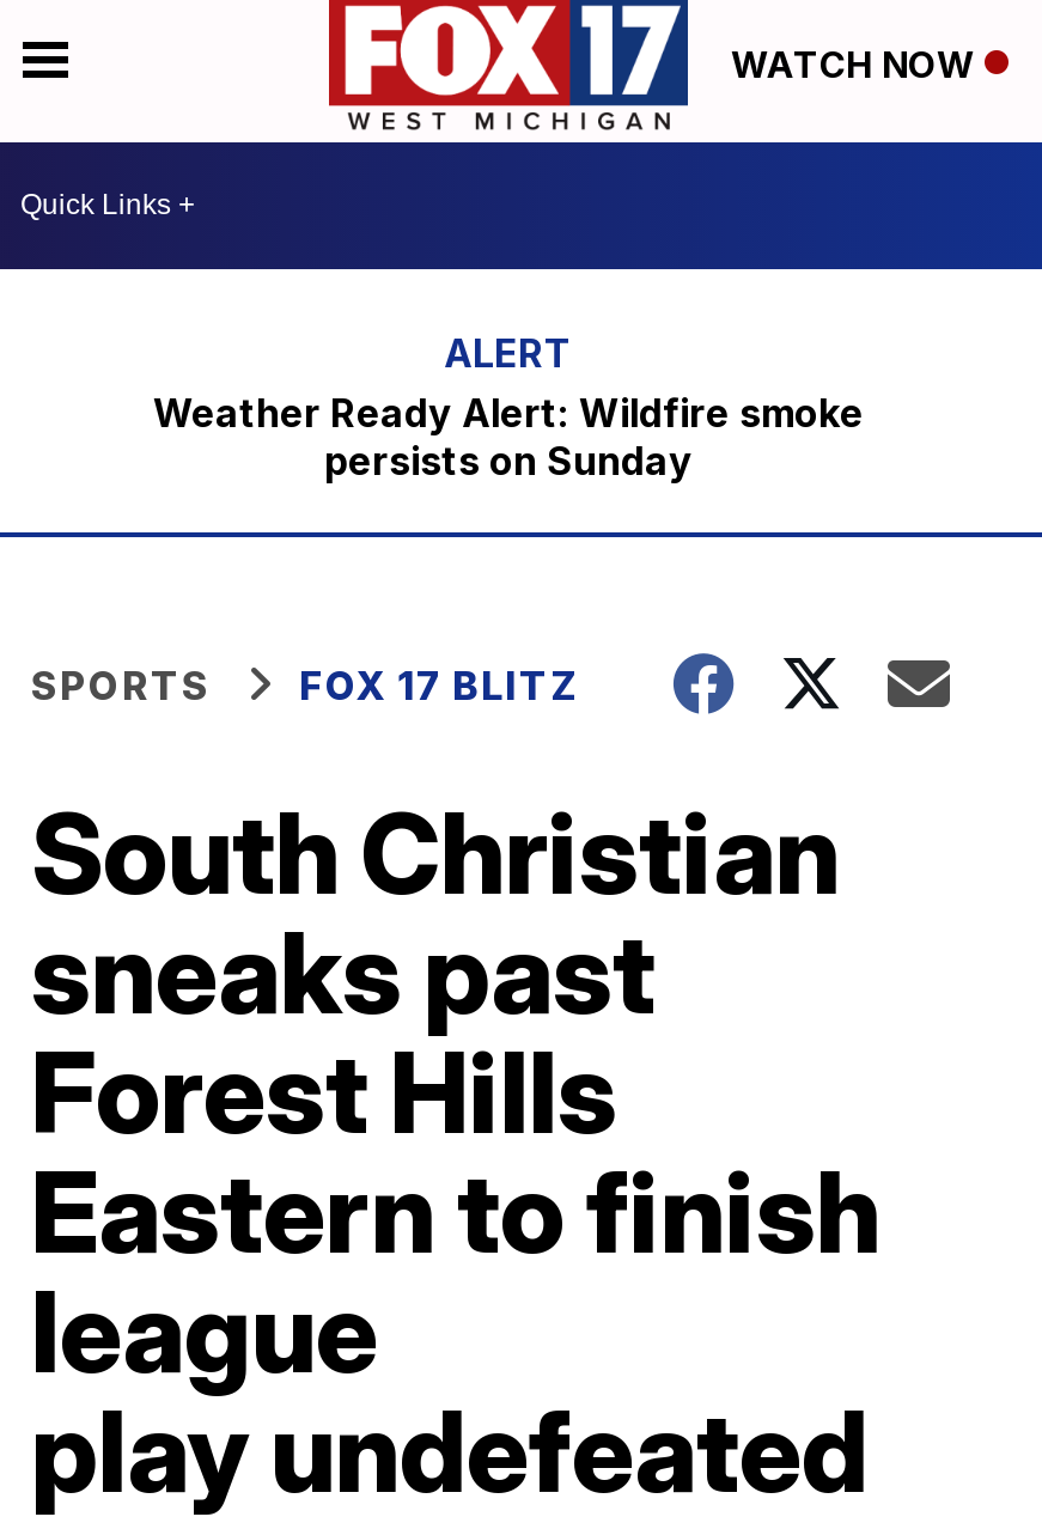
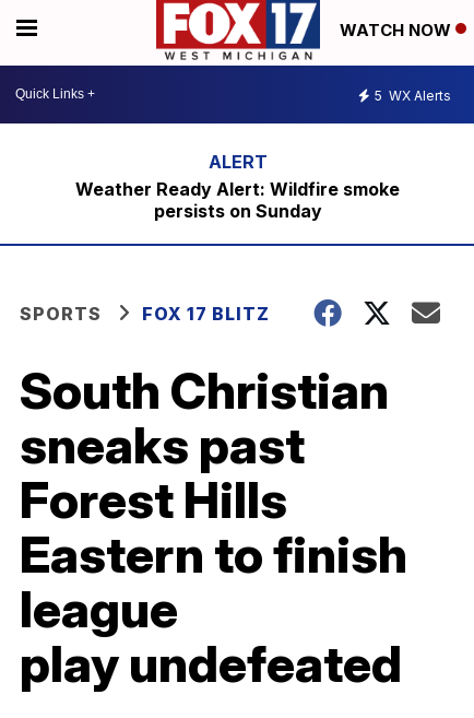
+ 5 WX Alerts
